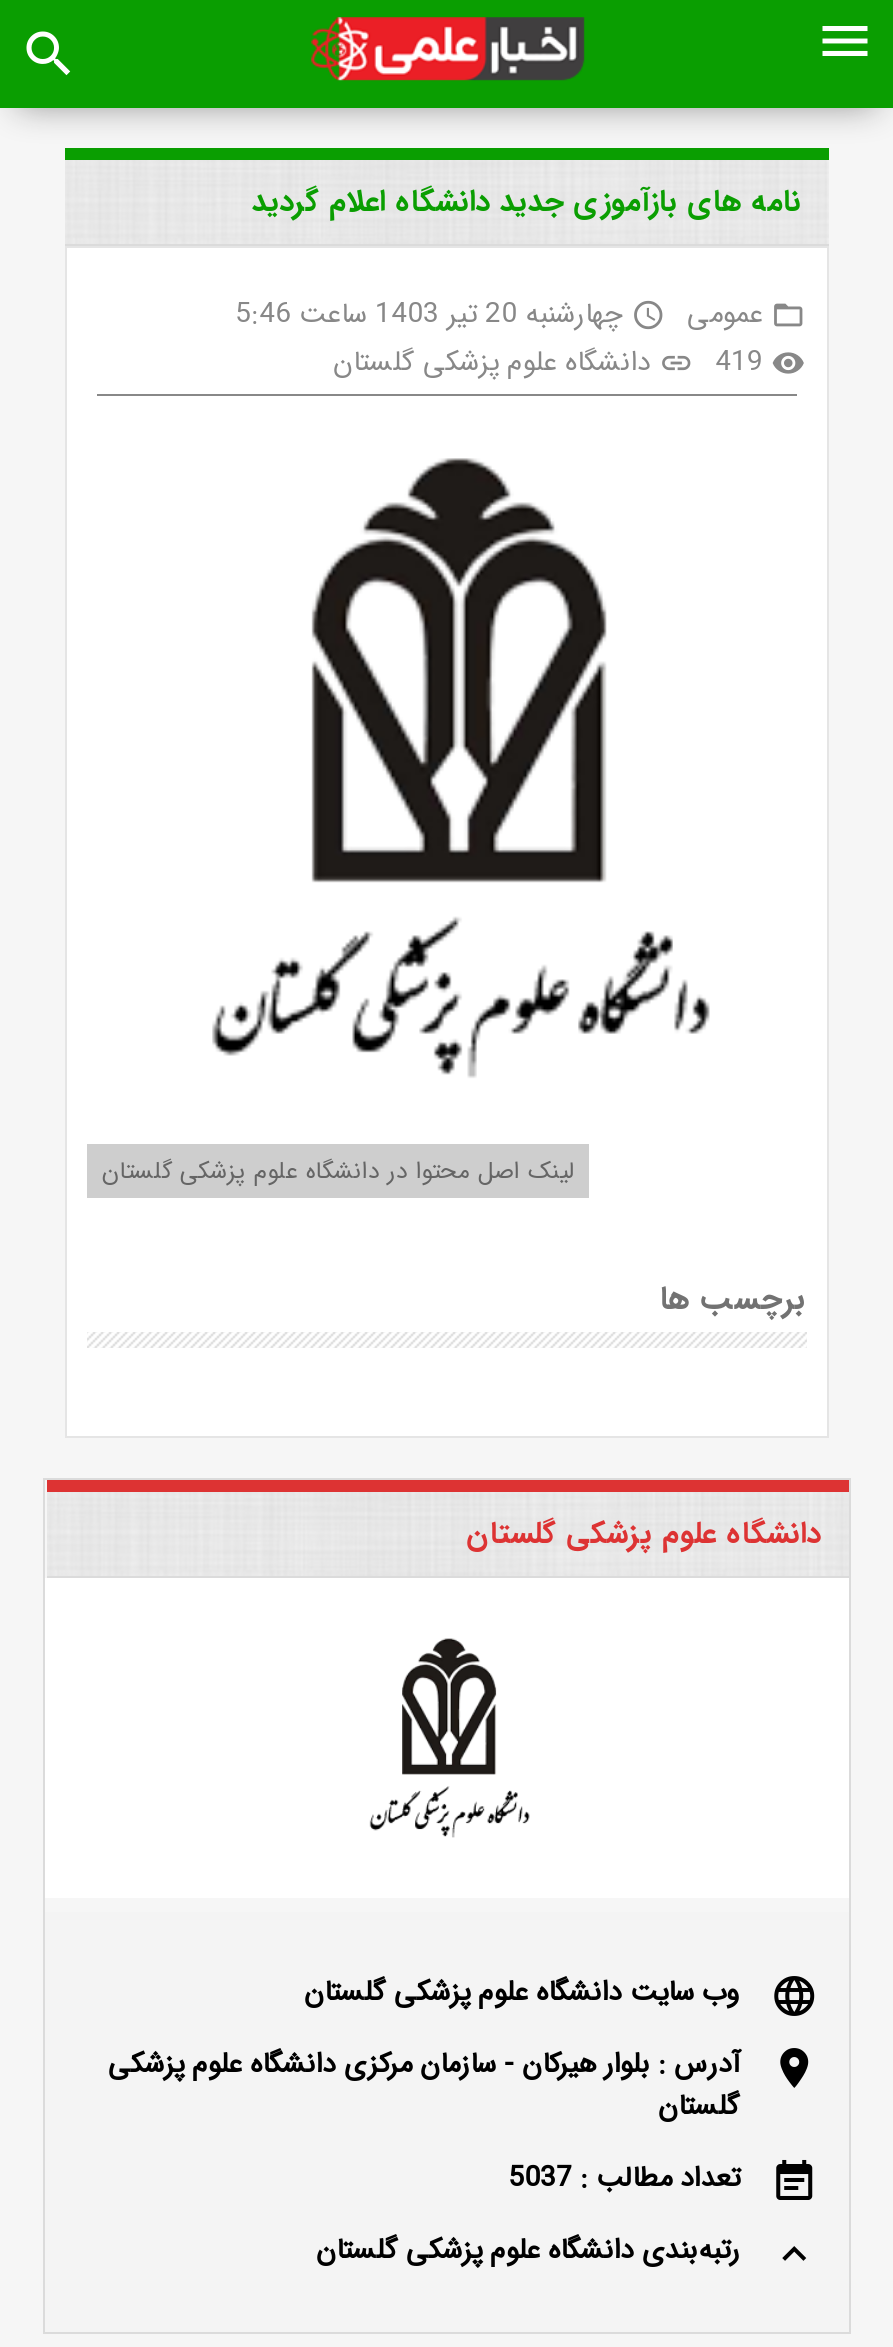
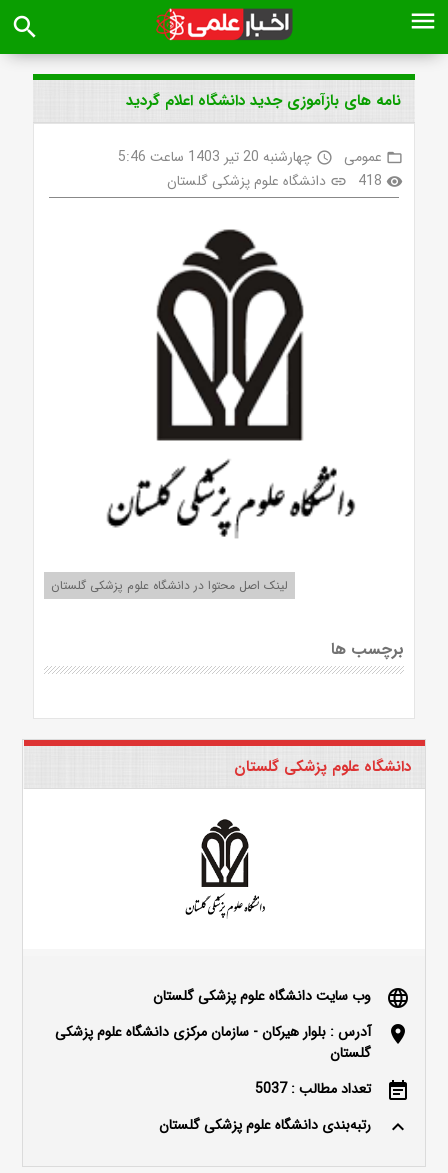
- 419
+ 418
